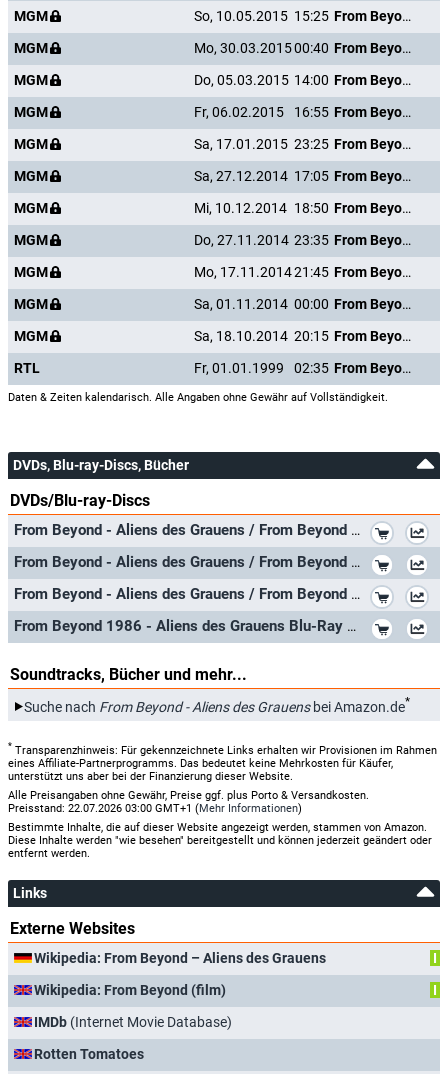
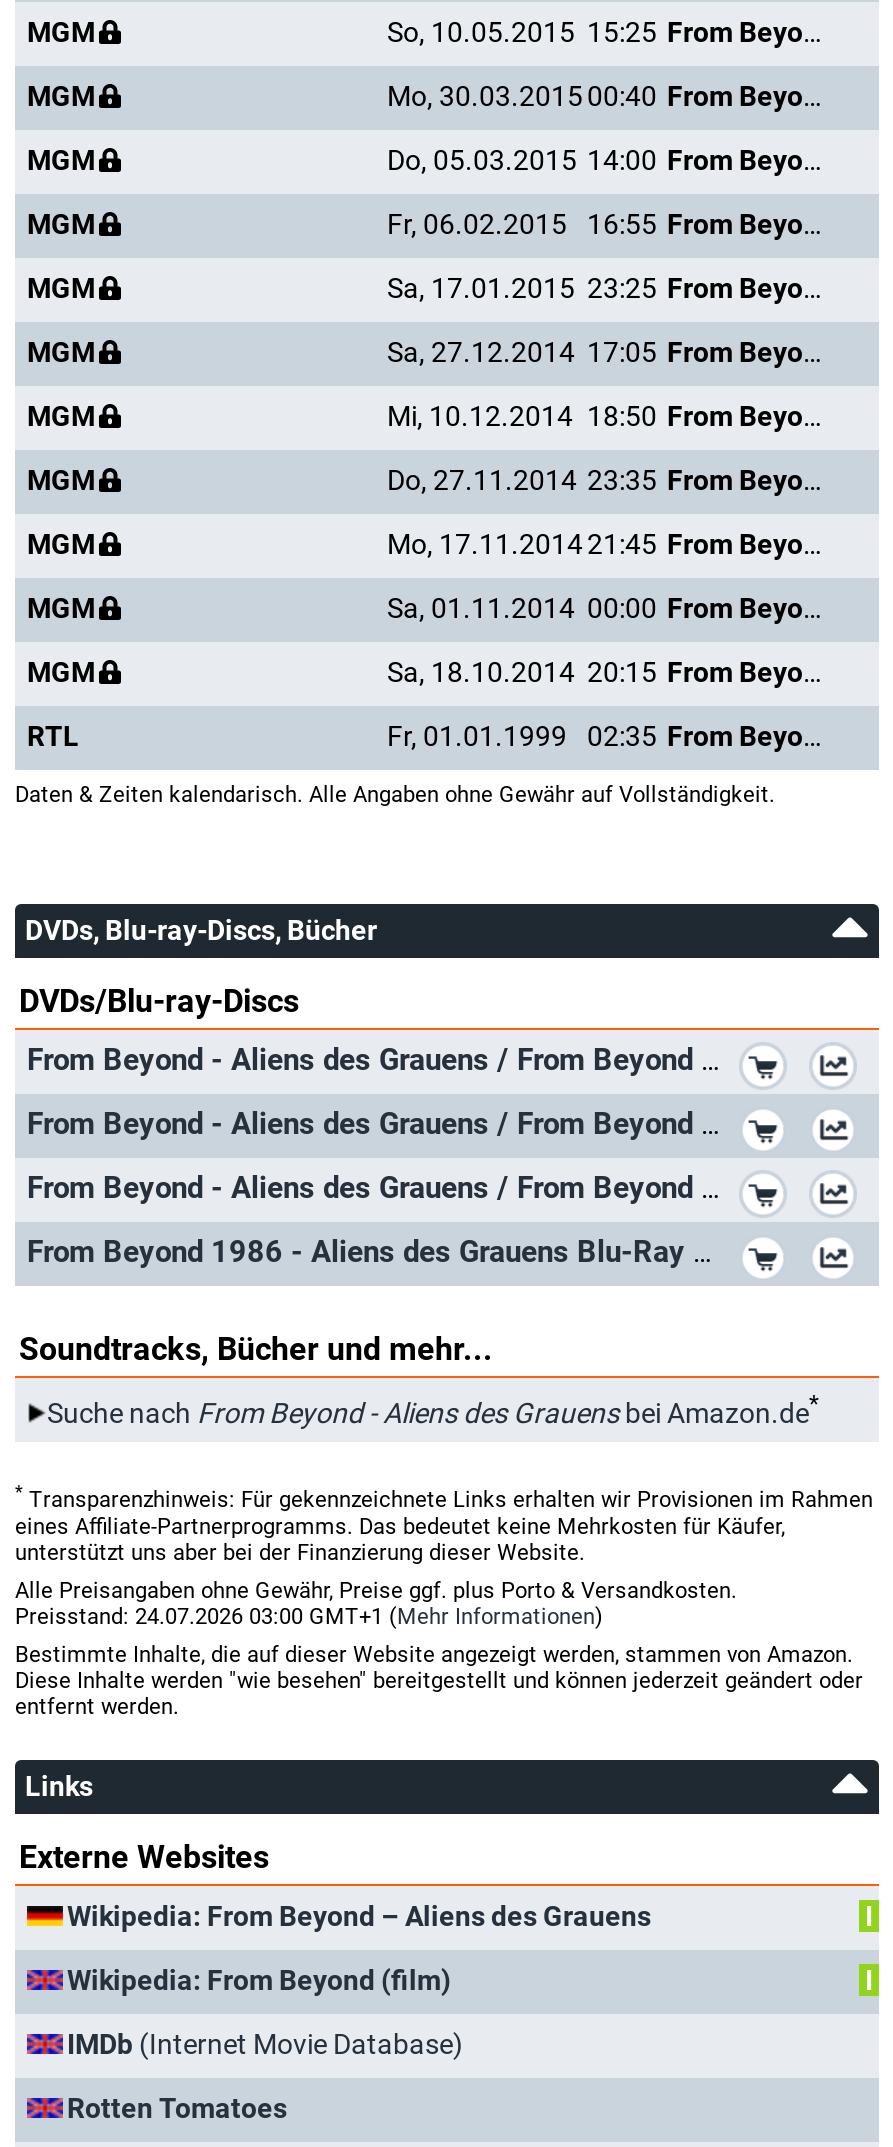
- Preisstand: 22.07.2026 03:00 GMT+1 (Mehr Informationen)
+ Preisstand: 24.07.2026 03:00 GMT+1 (Mehr Informationen)
